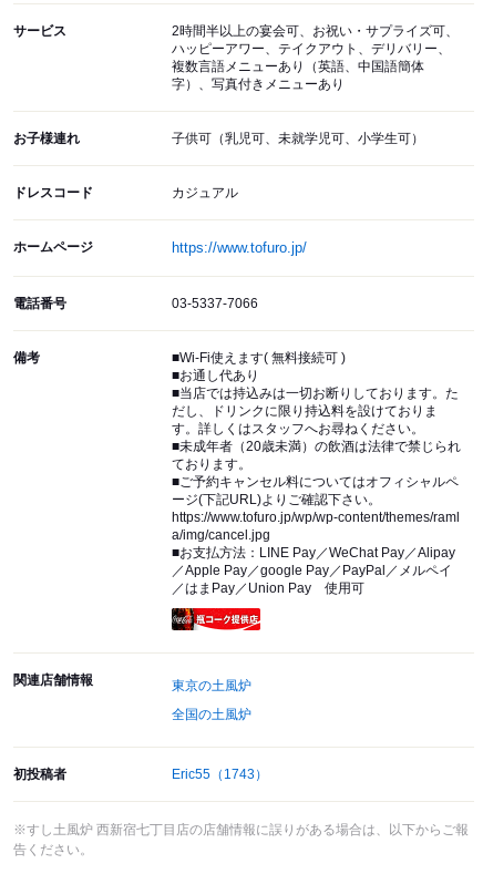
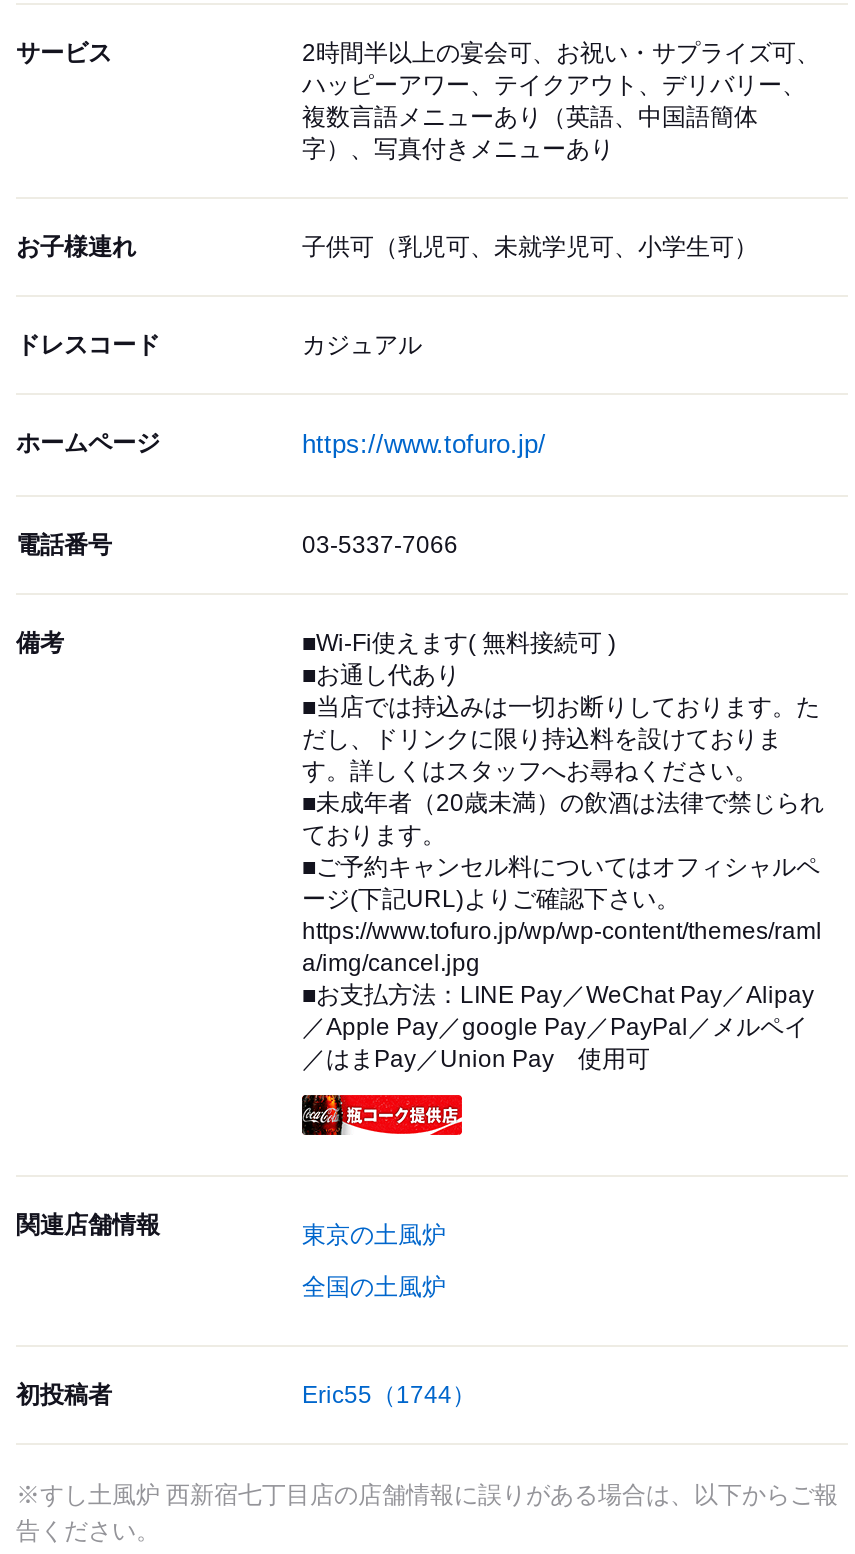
- Eric55（1743）
+ Eric55（1744）
